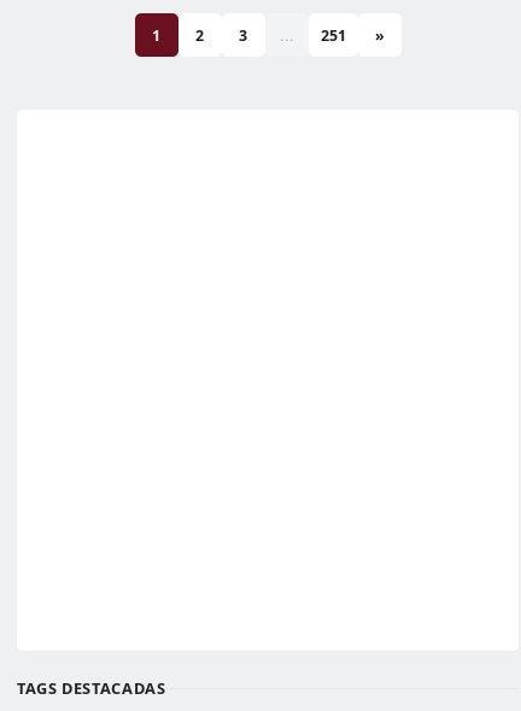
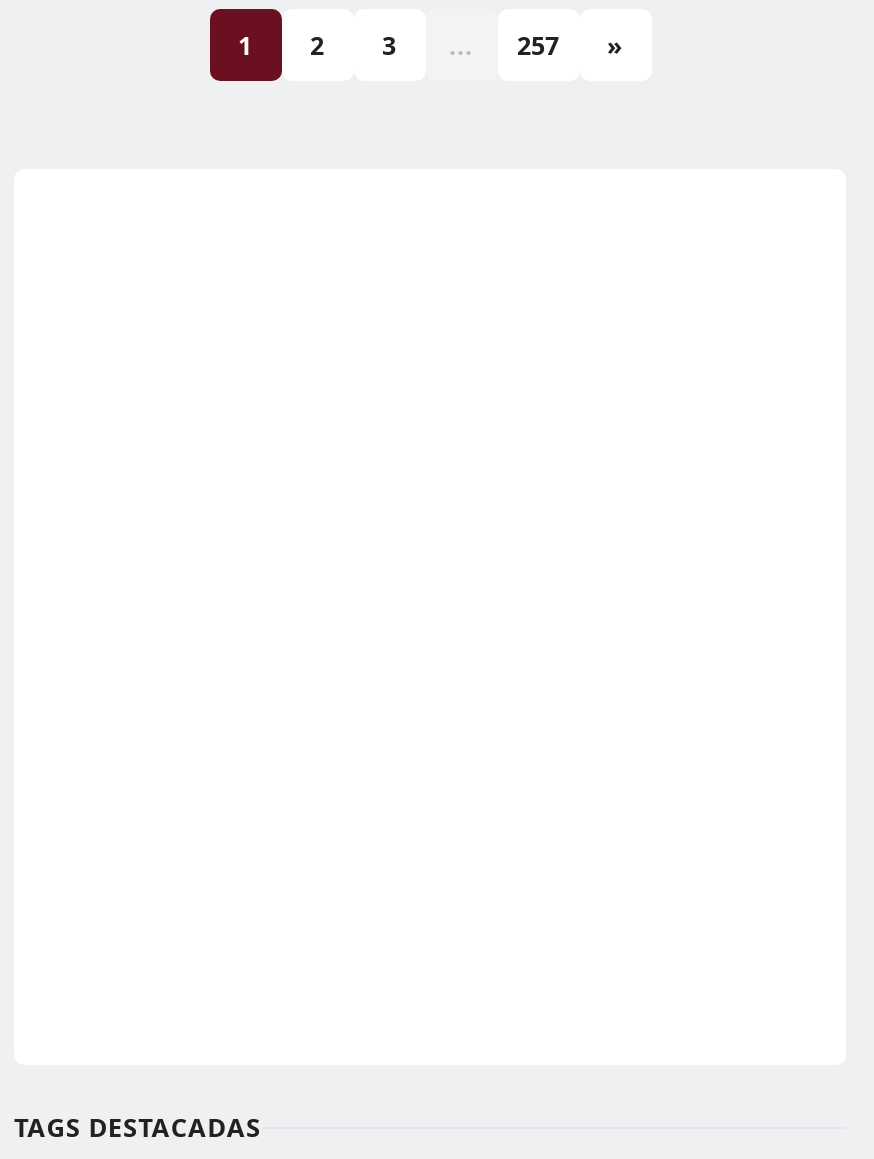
- 251
+ 257
